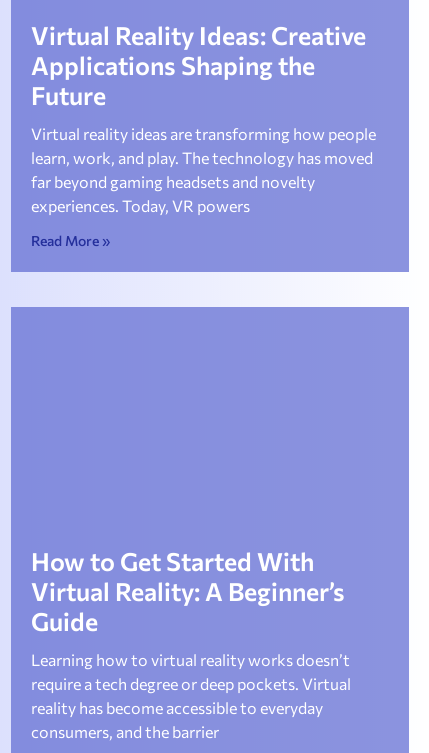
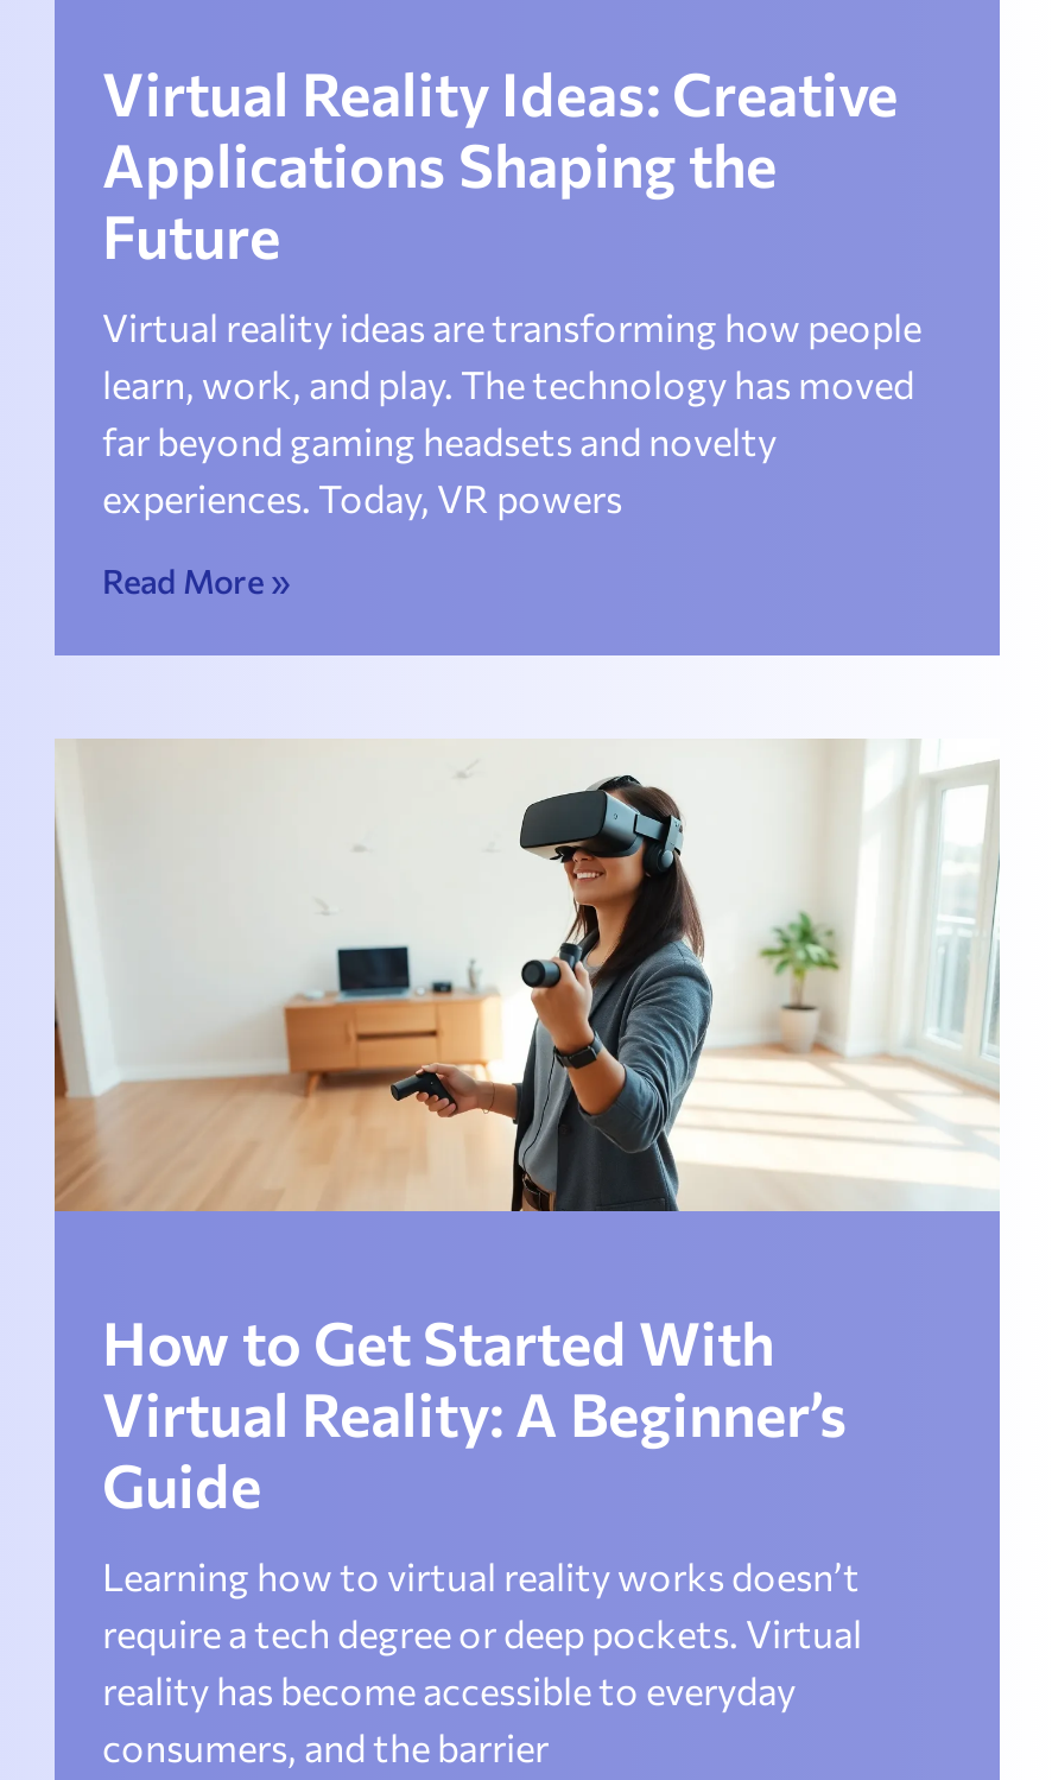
+ [image]
